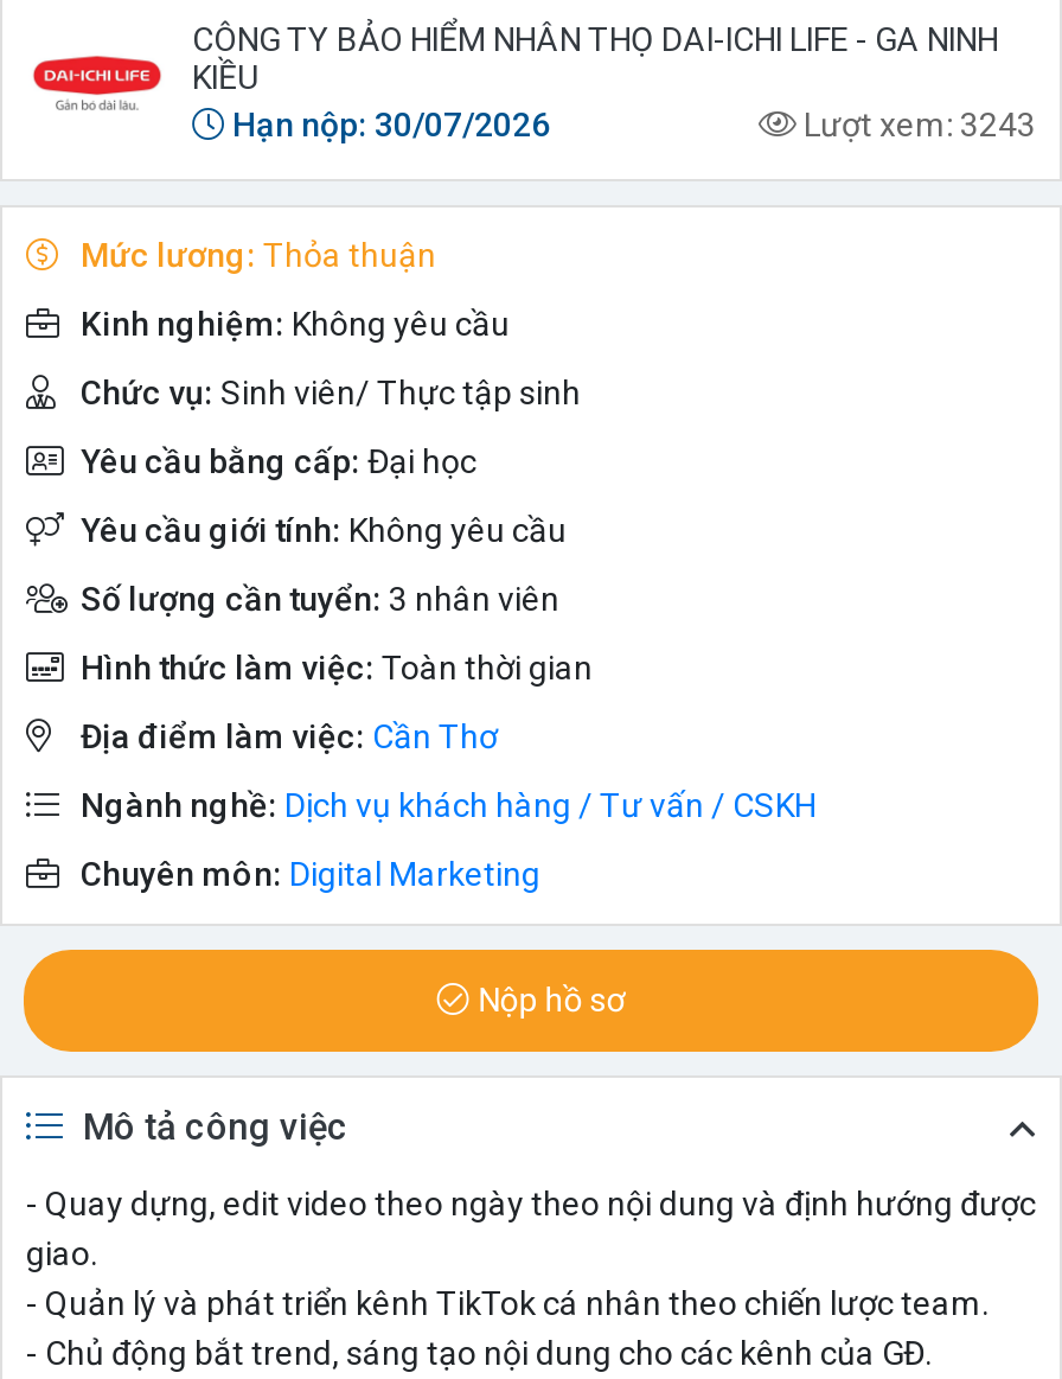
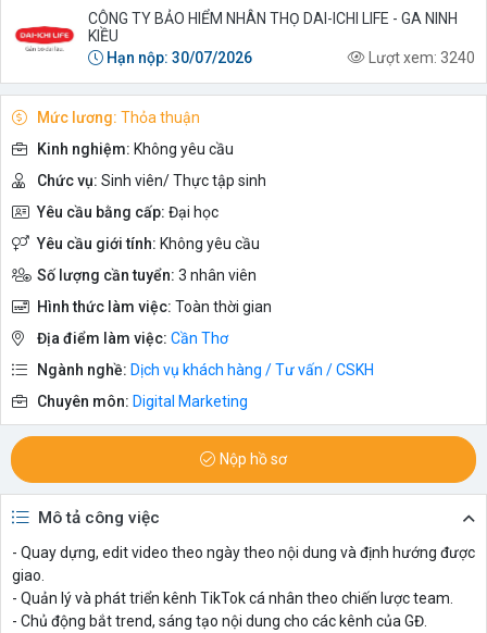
- Lượt xem: 3243
+ Lượt xem: 3240
